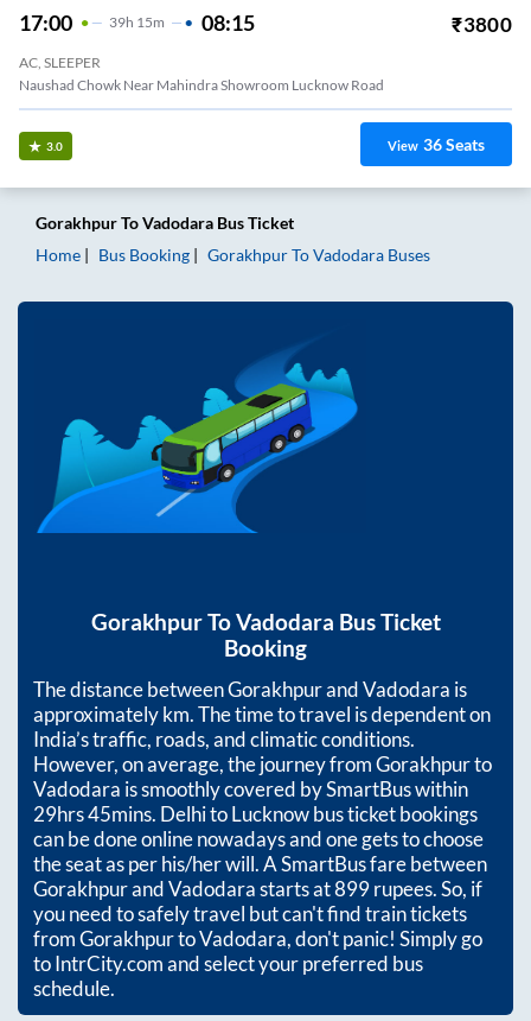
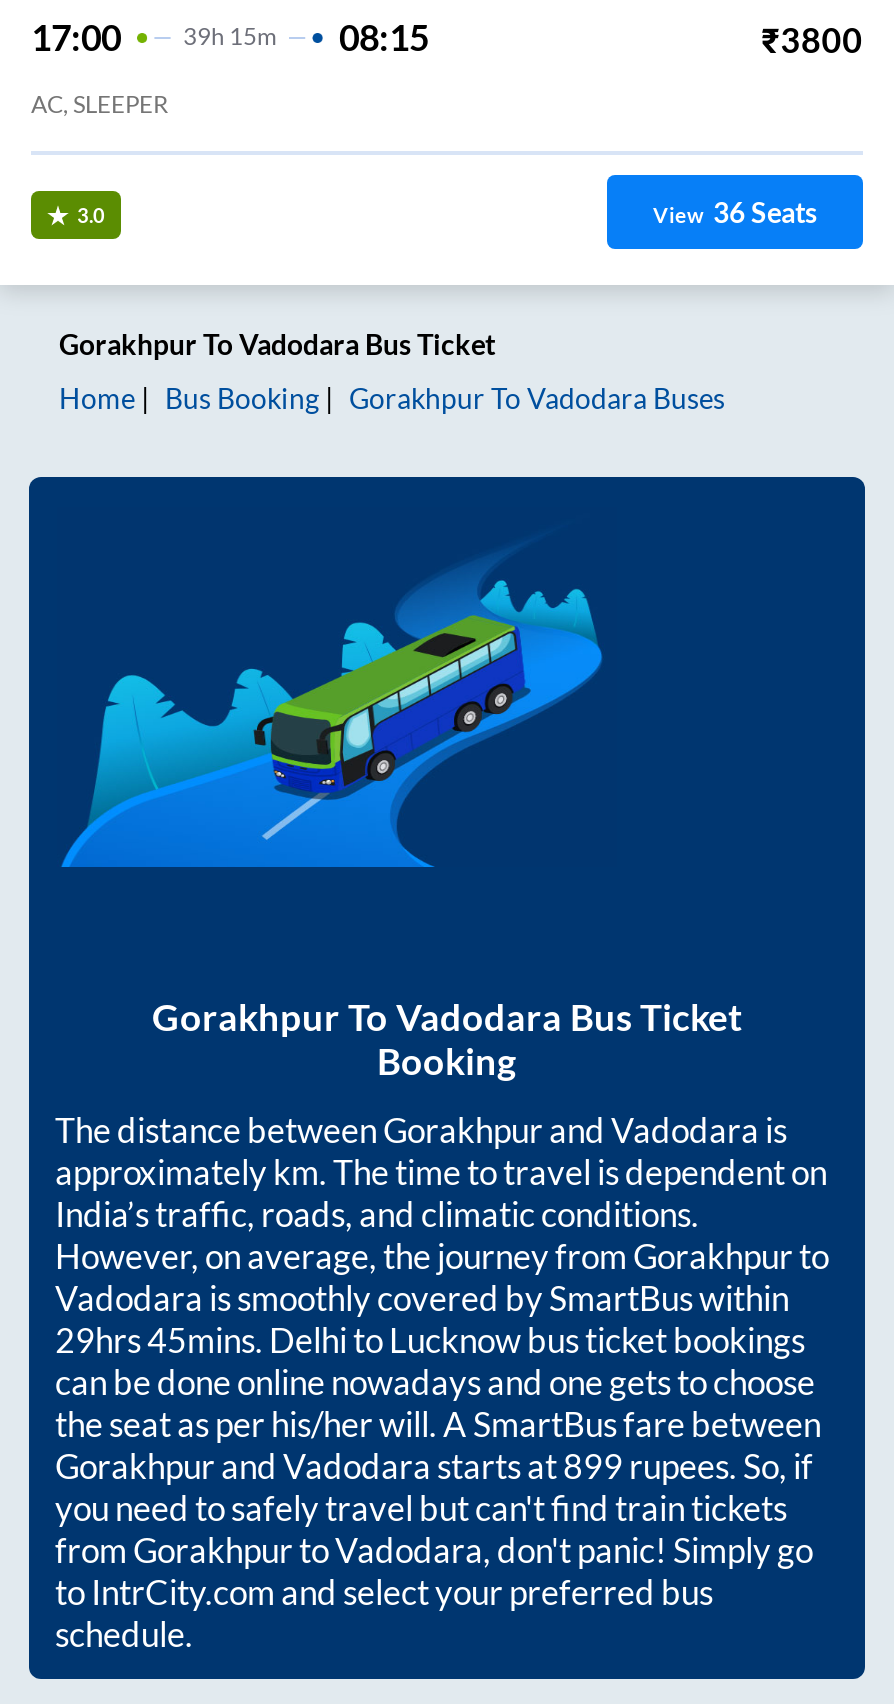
- Naushad Chowk Near Mahindra Showroom Lucknow Road
